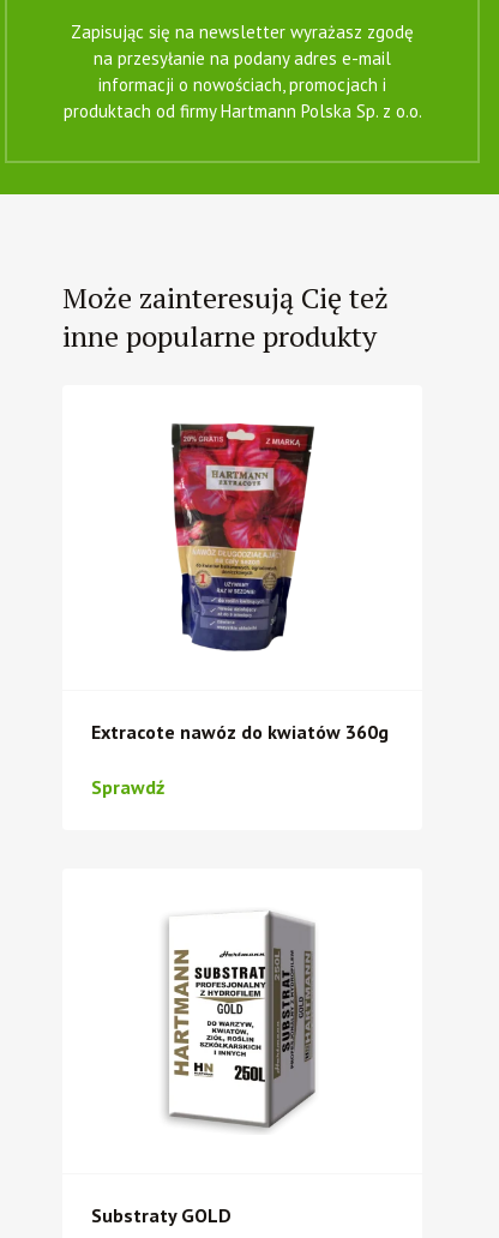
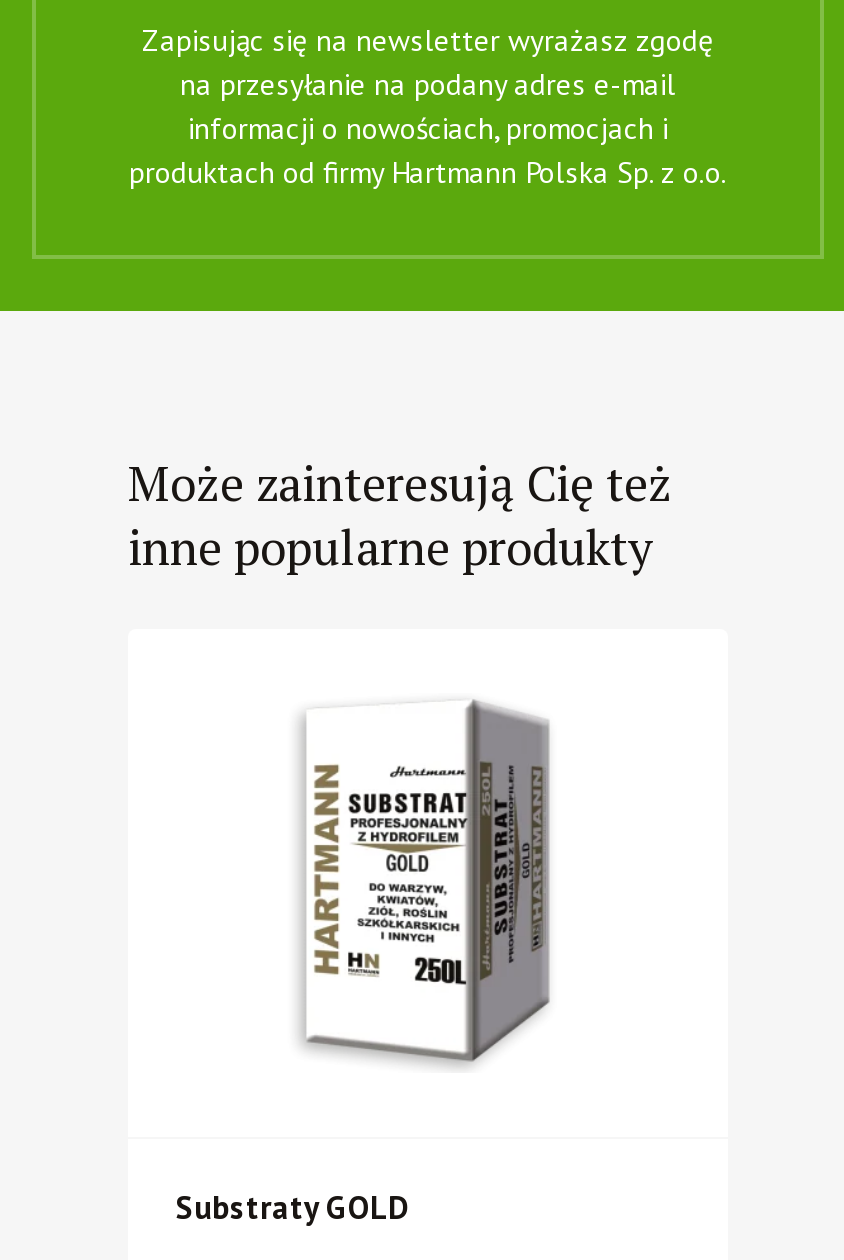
- [image]

- Extracote nawóz do kwiatów 360g
- Sprawdź
